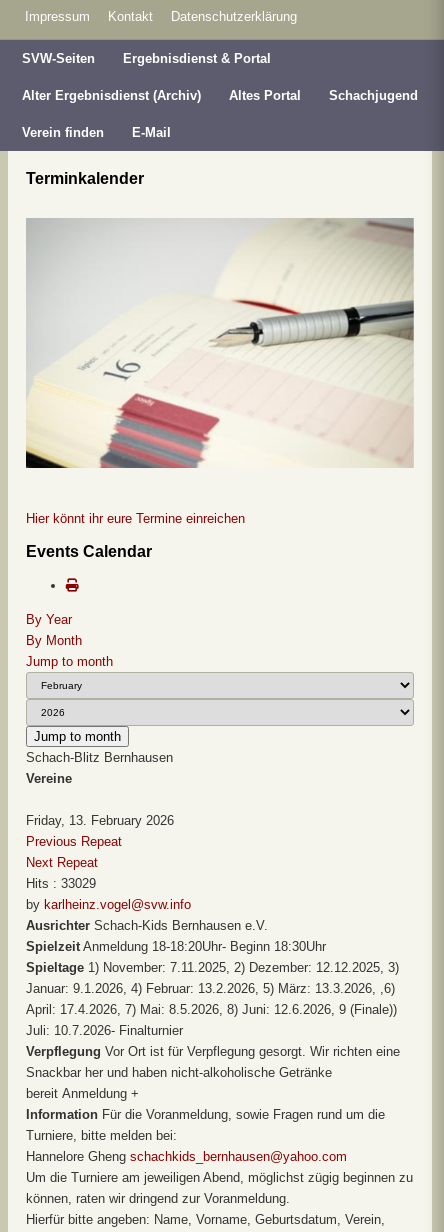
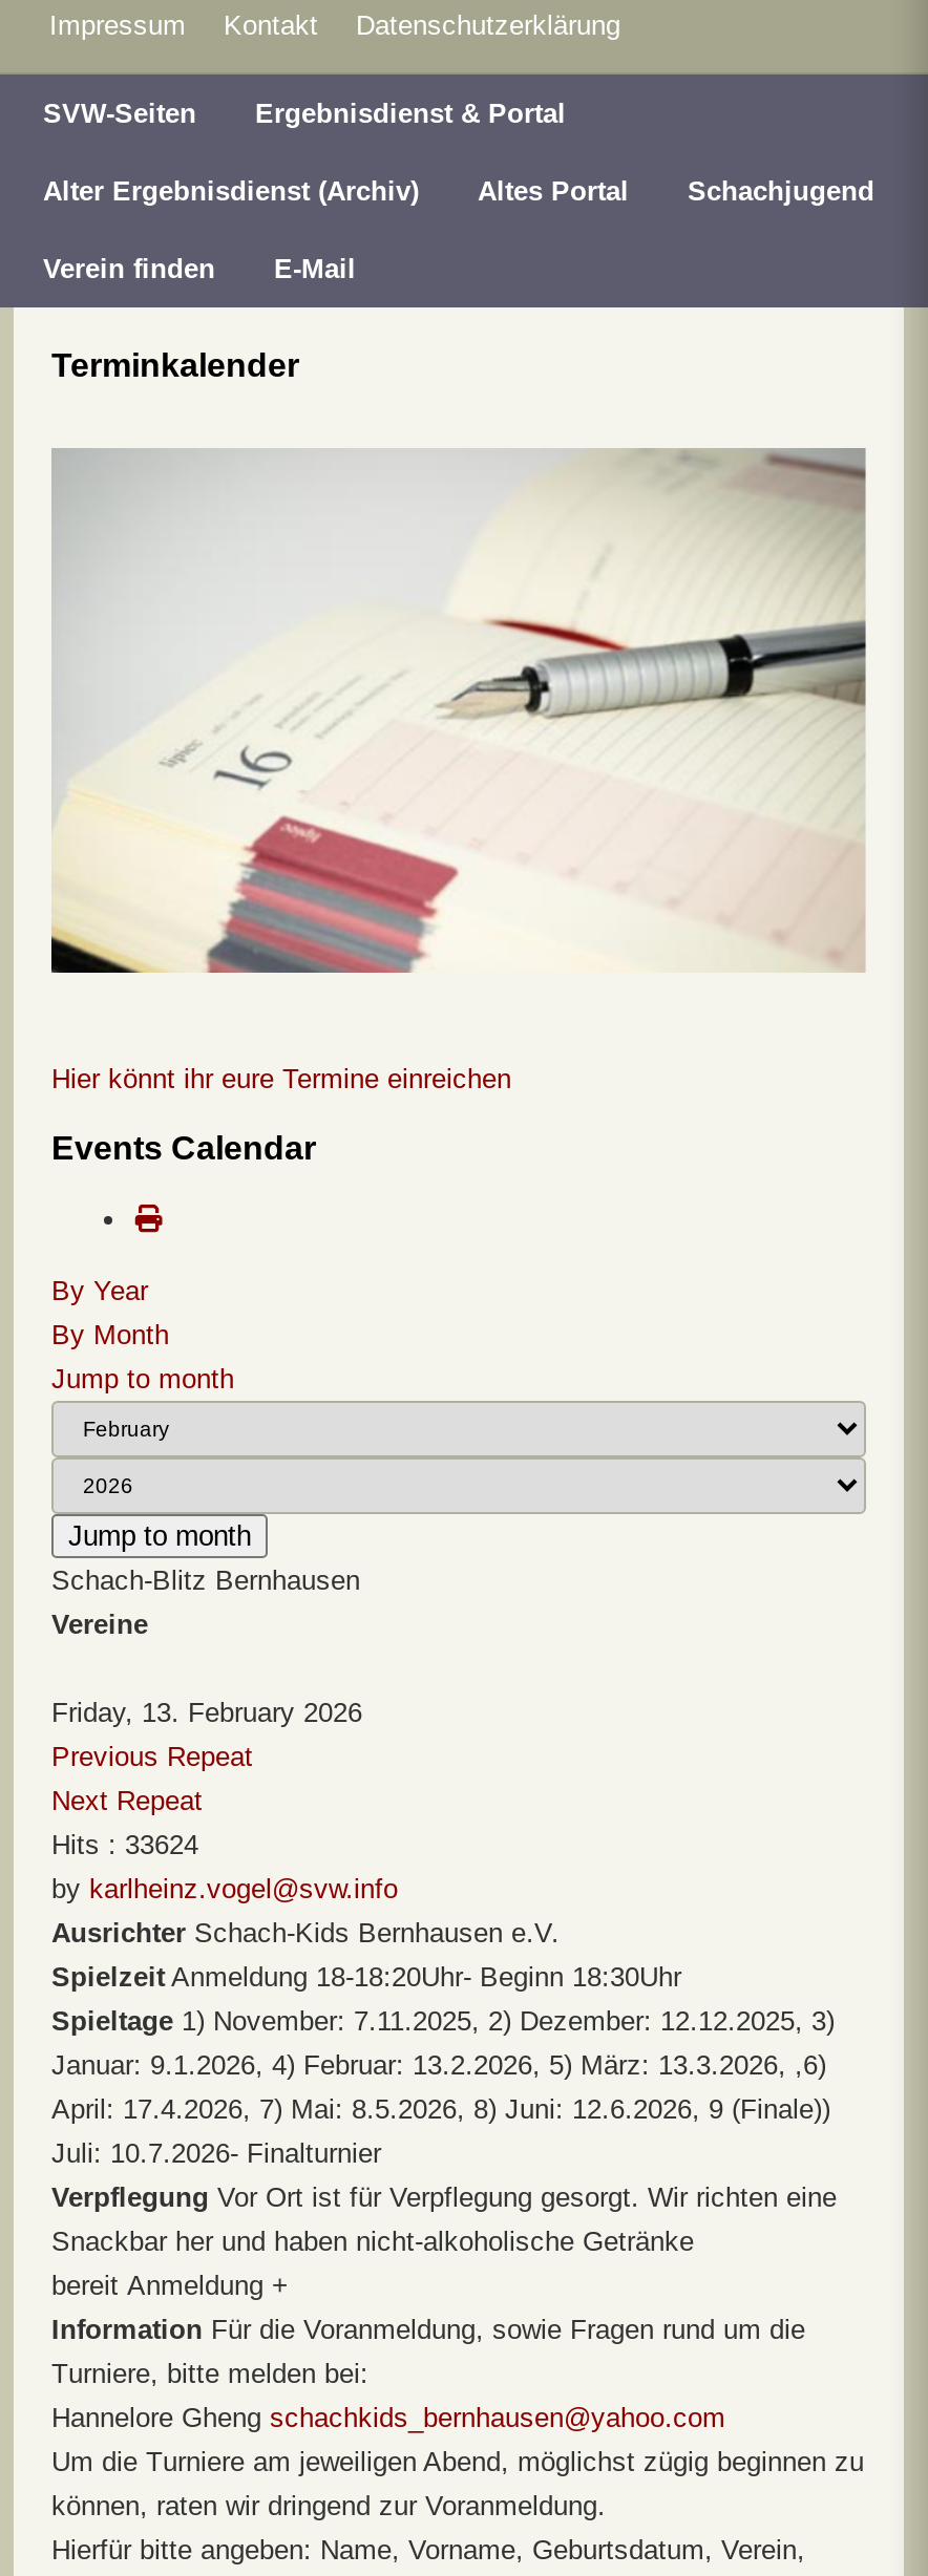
- Hits: 33029
+ Hits: 33624
